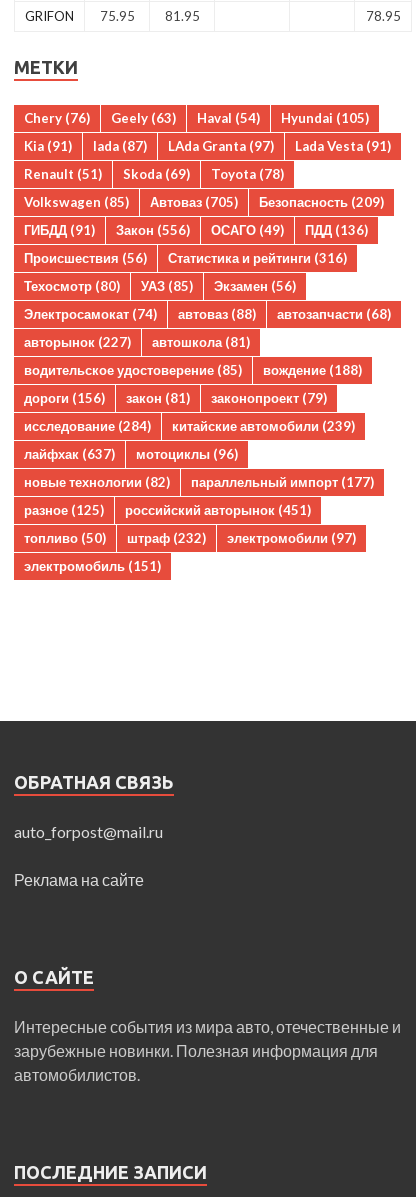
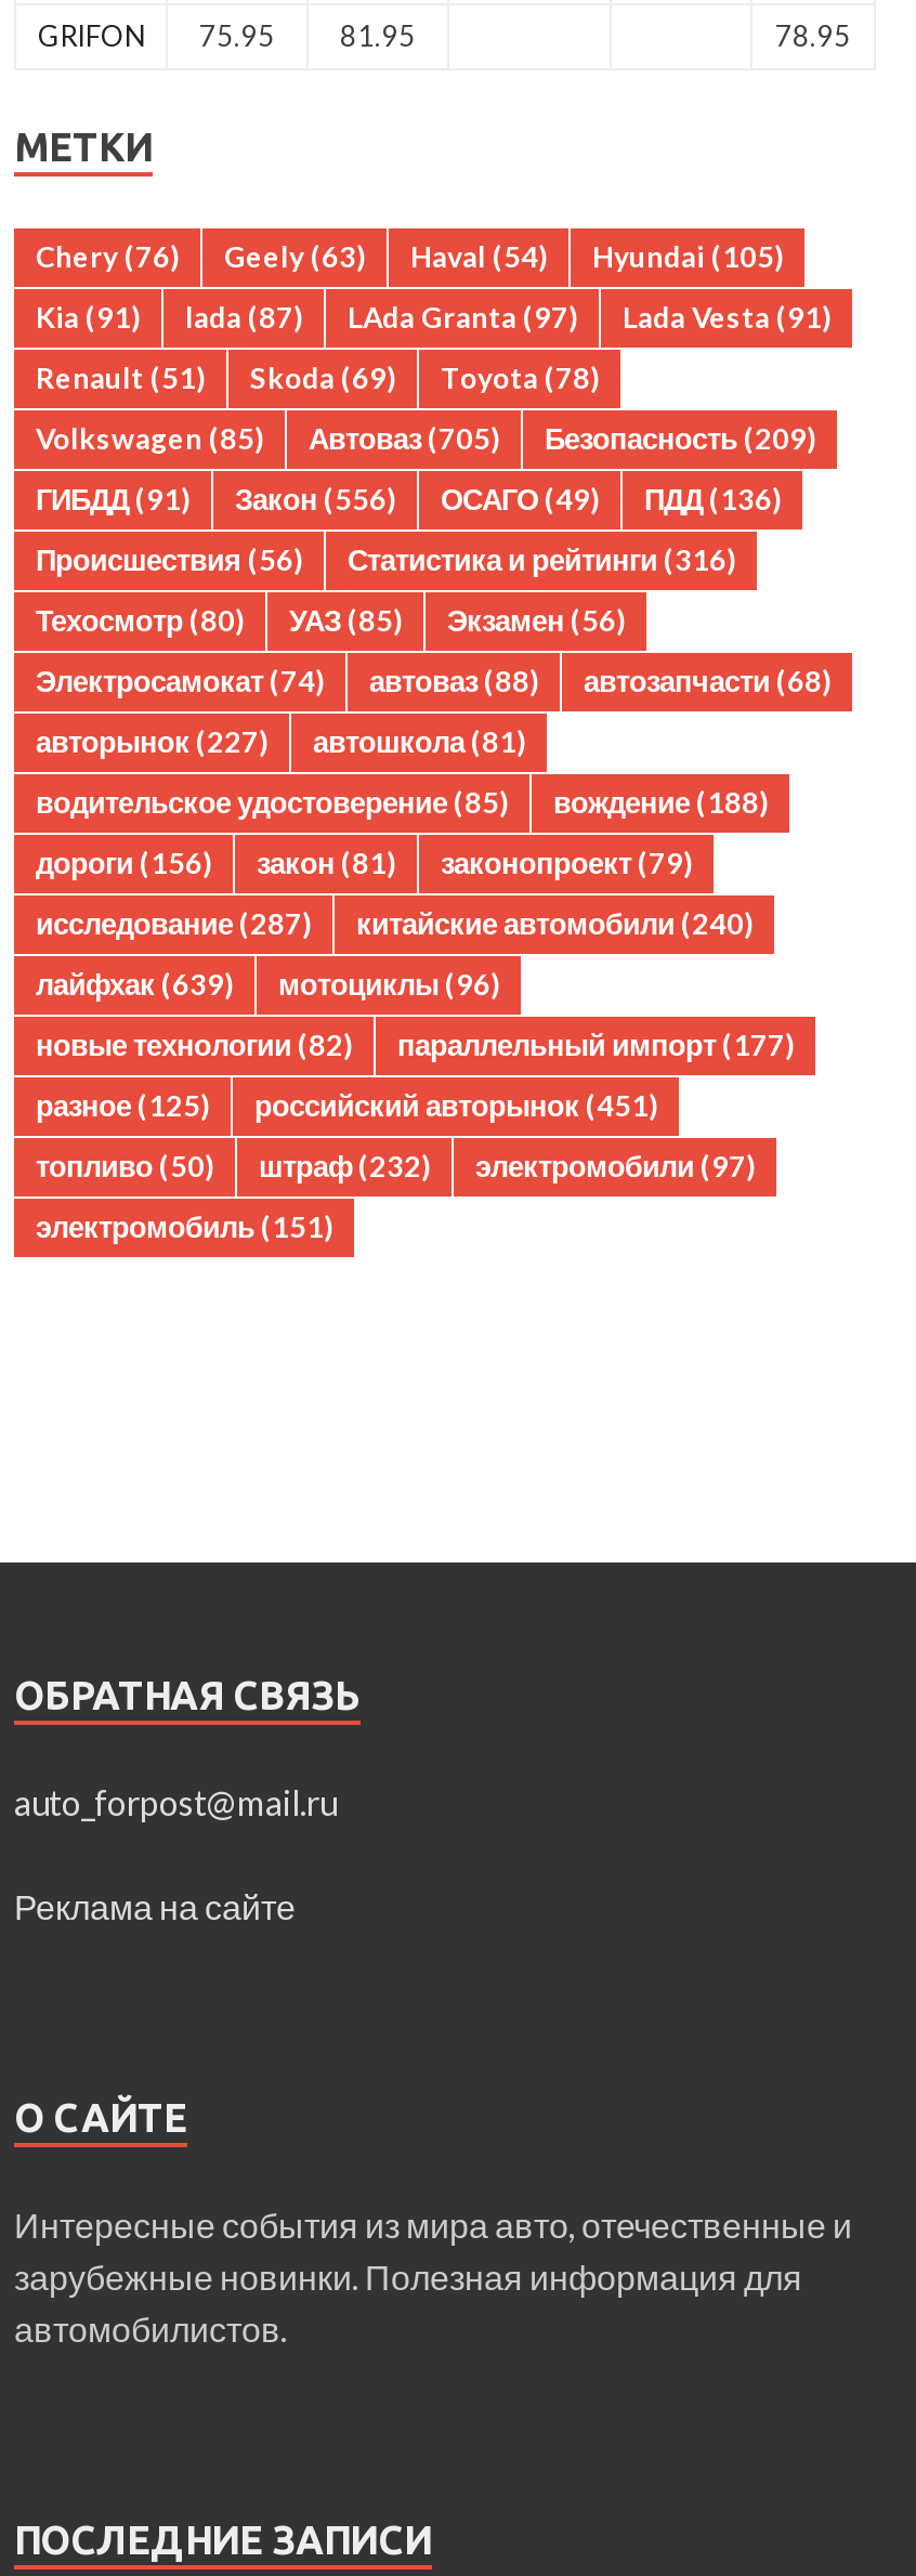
- исследование (284)
+ исследование (287)

- китайские автомобили (239)
+ китайские автомобили (240)

- лайфхак (637) мотоциклы (96)
+ лайфхак (639) мотоциклы (96)
